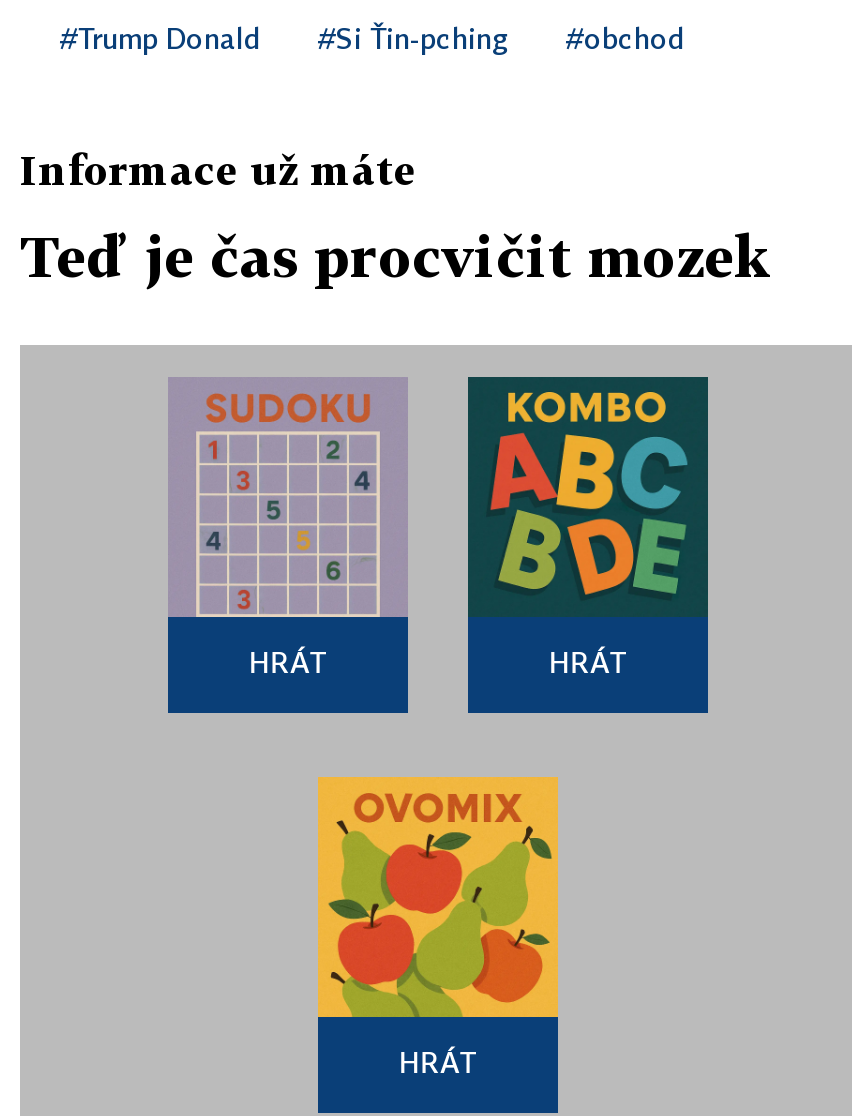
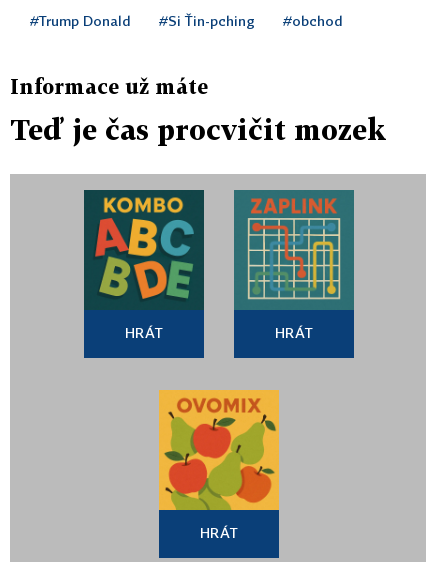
- [image]
+ [image]

- [image]
+ [image]
